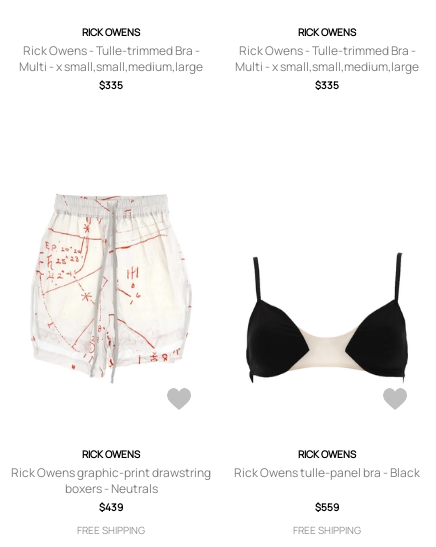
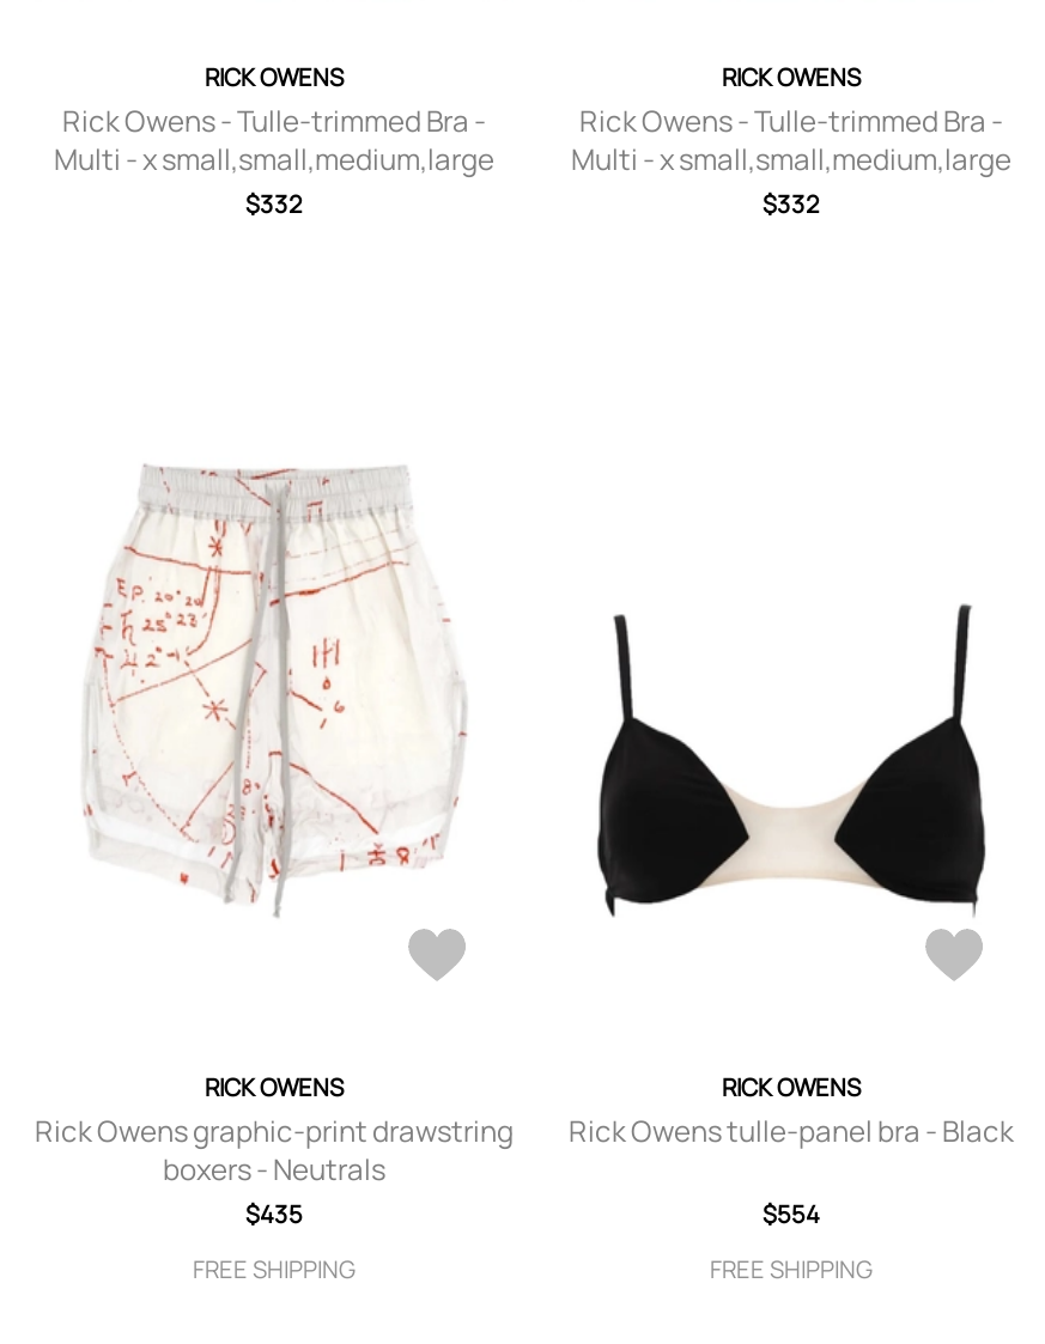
- $335
+ $332

- $335
+ $332

- $439
+ $435

- $559
+ $554
